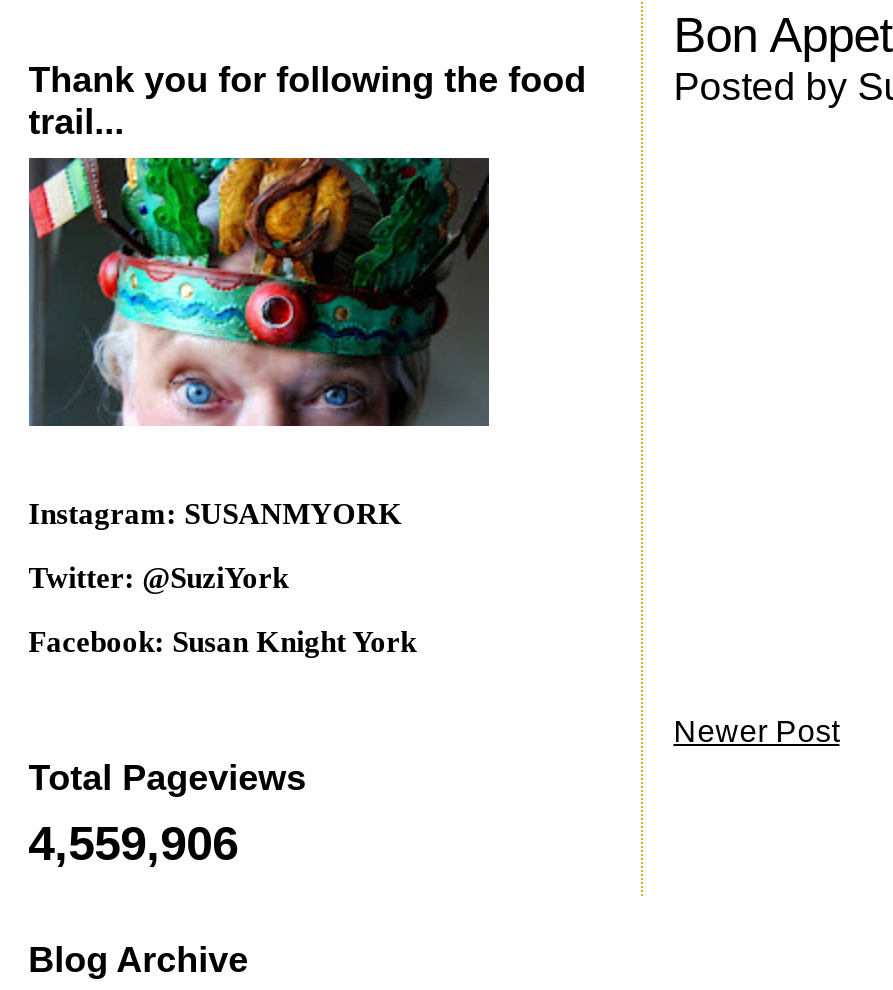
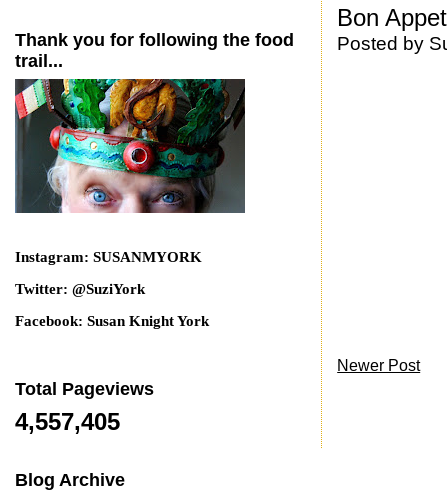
- 4,559,906
+ 4,557,405
